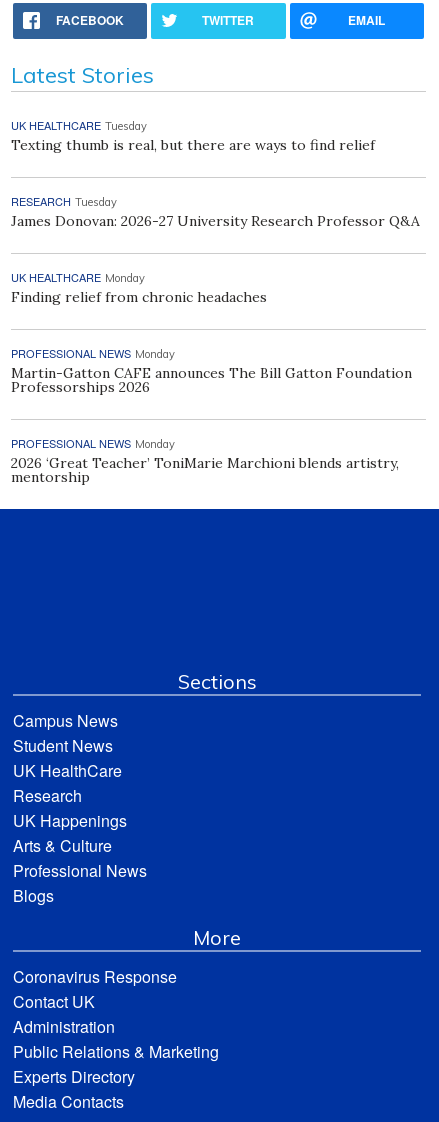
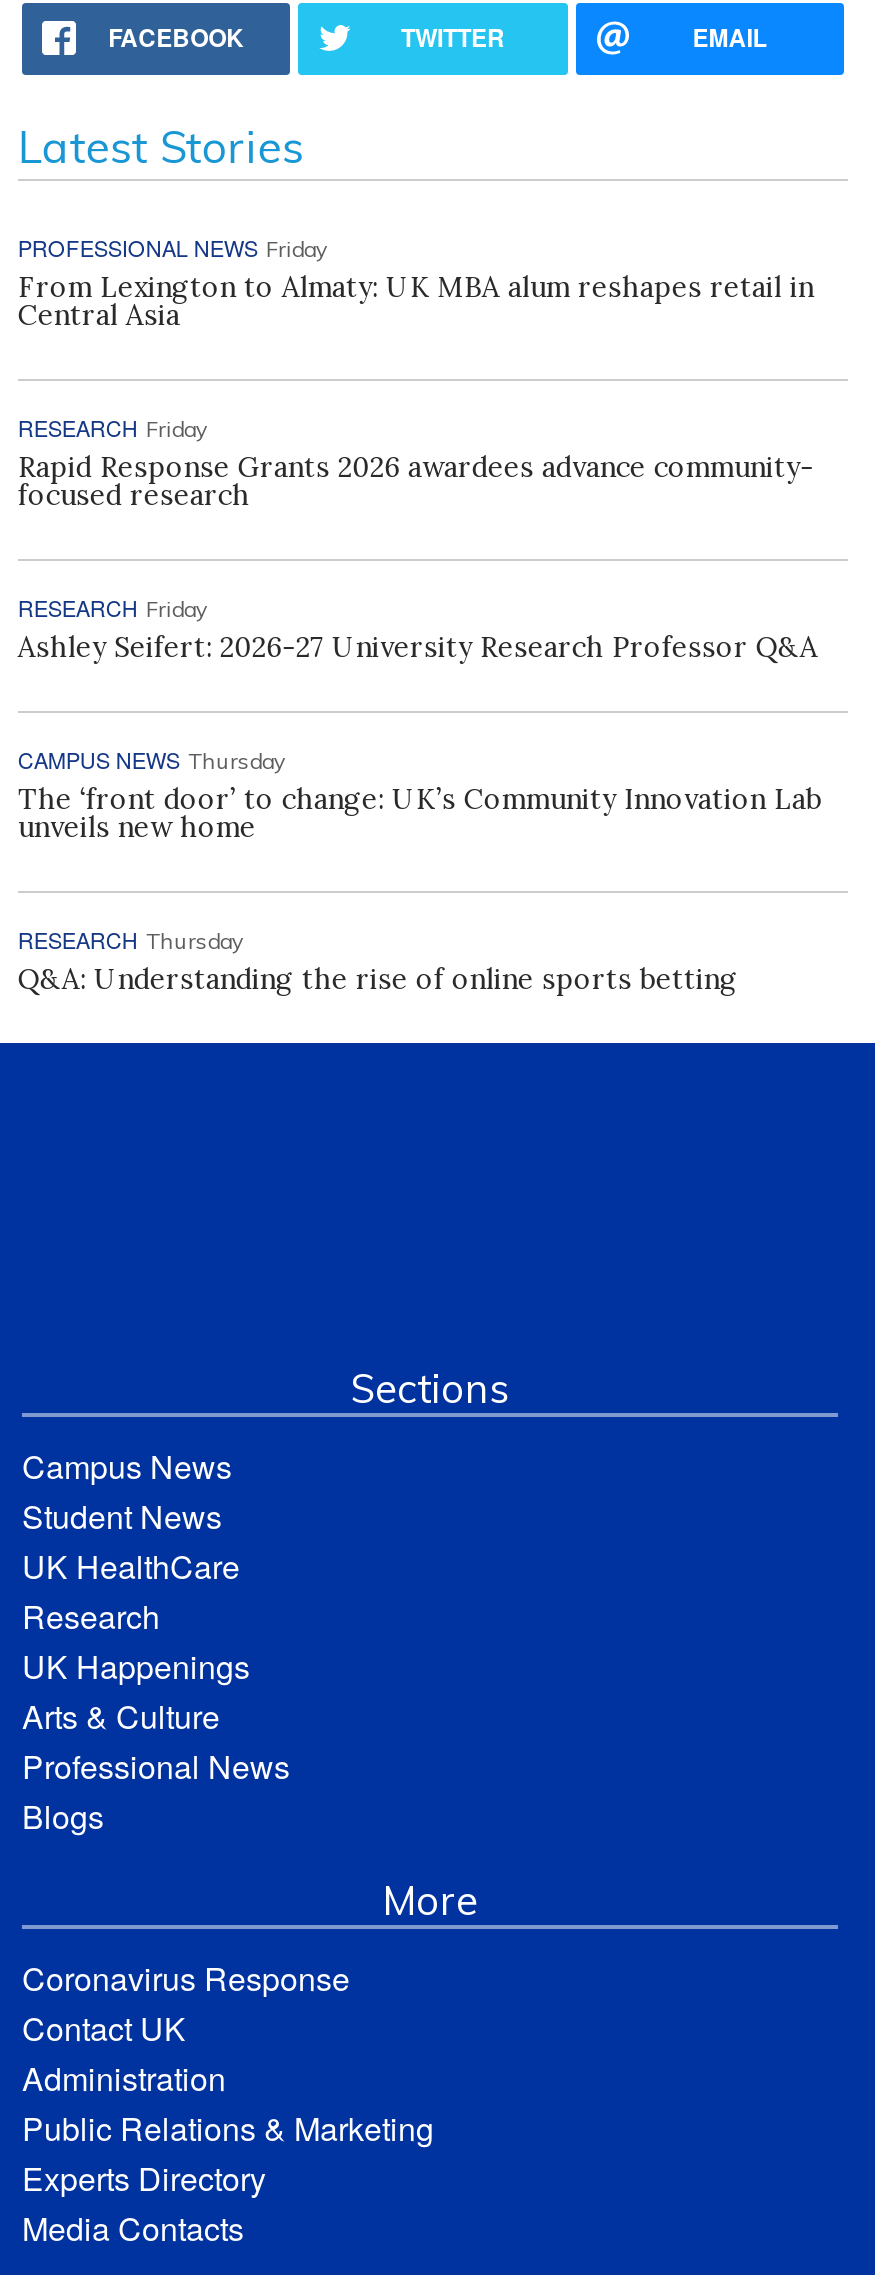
- UK HEALTHCARE Tuesday
- Texting thumb is real, but there are ways to find relief
+ PROFESSIONAL NEWS Friday
+ From Lexington to Almaty: UK MBA alum reshapes retail in
+ Central Asia

- RESEARCH Tuesday
- James Donovan: 2026-27 University Research Professor Q&A
+ RESEARCH Friday
+ Rapid Response Grants 2026 awardees advance community-
+ focused research

- UK HEALTHCARE Monday
- Finding relief from chronic headaches
+ RESEARCH Friday
+ Ashley Seifert: 2026-27 University Research Professor Q&A

- PROFESSIONAL NEWS Monday
- Martin-Gatton CAFE announces The Bill Gatton Foundation
- Professorships 2026
+ CAMPUS NEWS Thursday
+ The ‘front door’ to change: UK’s Community Innovation Lab
+ unveils new home

- PROFESSIONAL NEWS Monday
- 2026 ‘Great Teacher’ ToniMarie Marchioni blends artistry,
- mentorship
+ RESEARCH Thursday
+ Q&A: Understanding the rise of online sports betting
